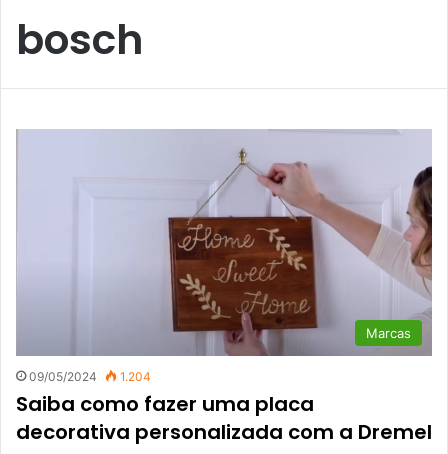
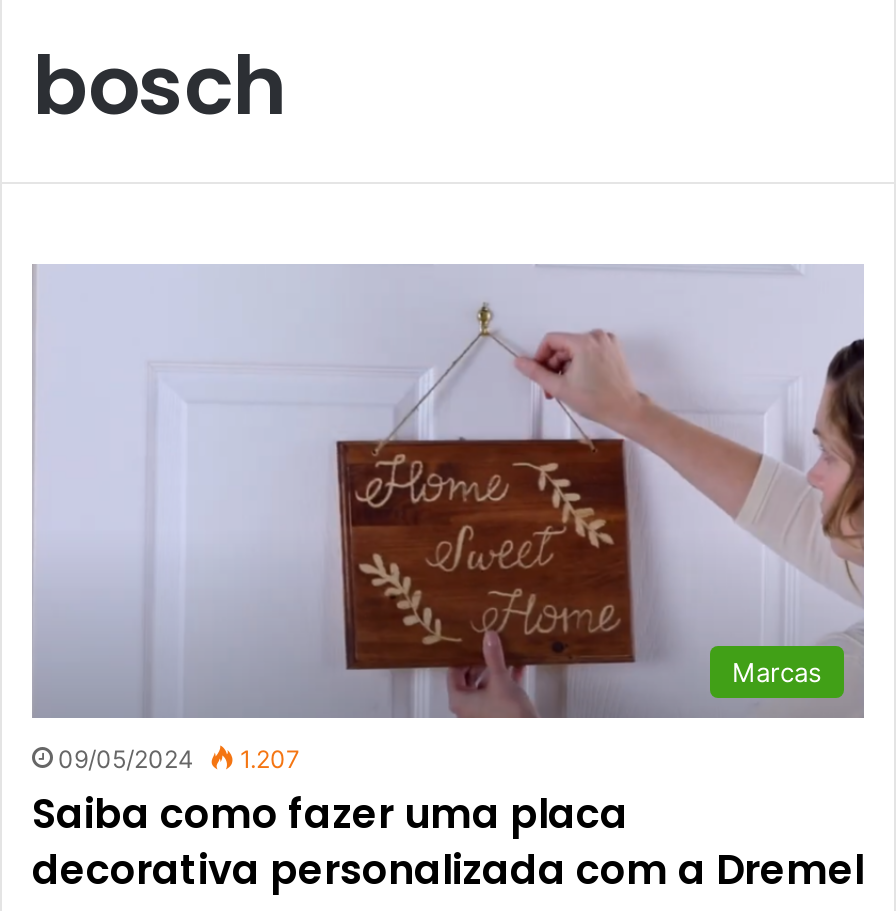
- 09/05/2024 1.204
+ 09/05/2024 1.207
